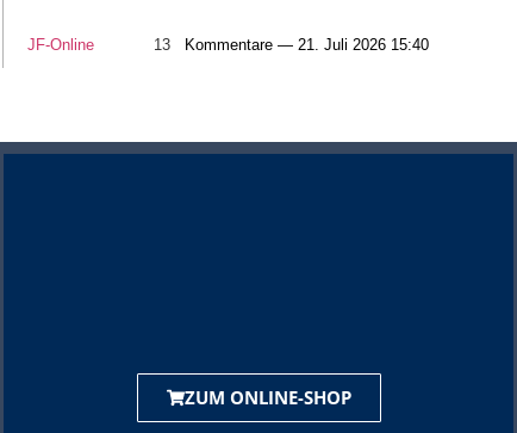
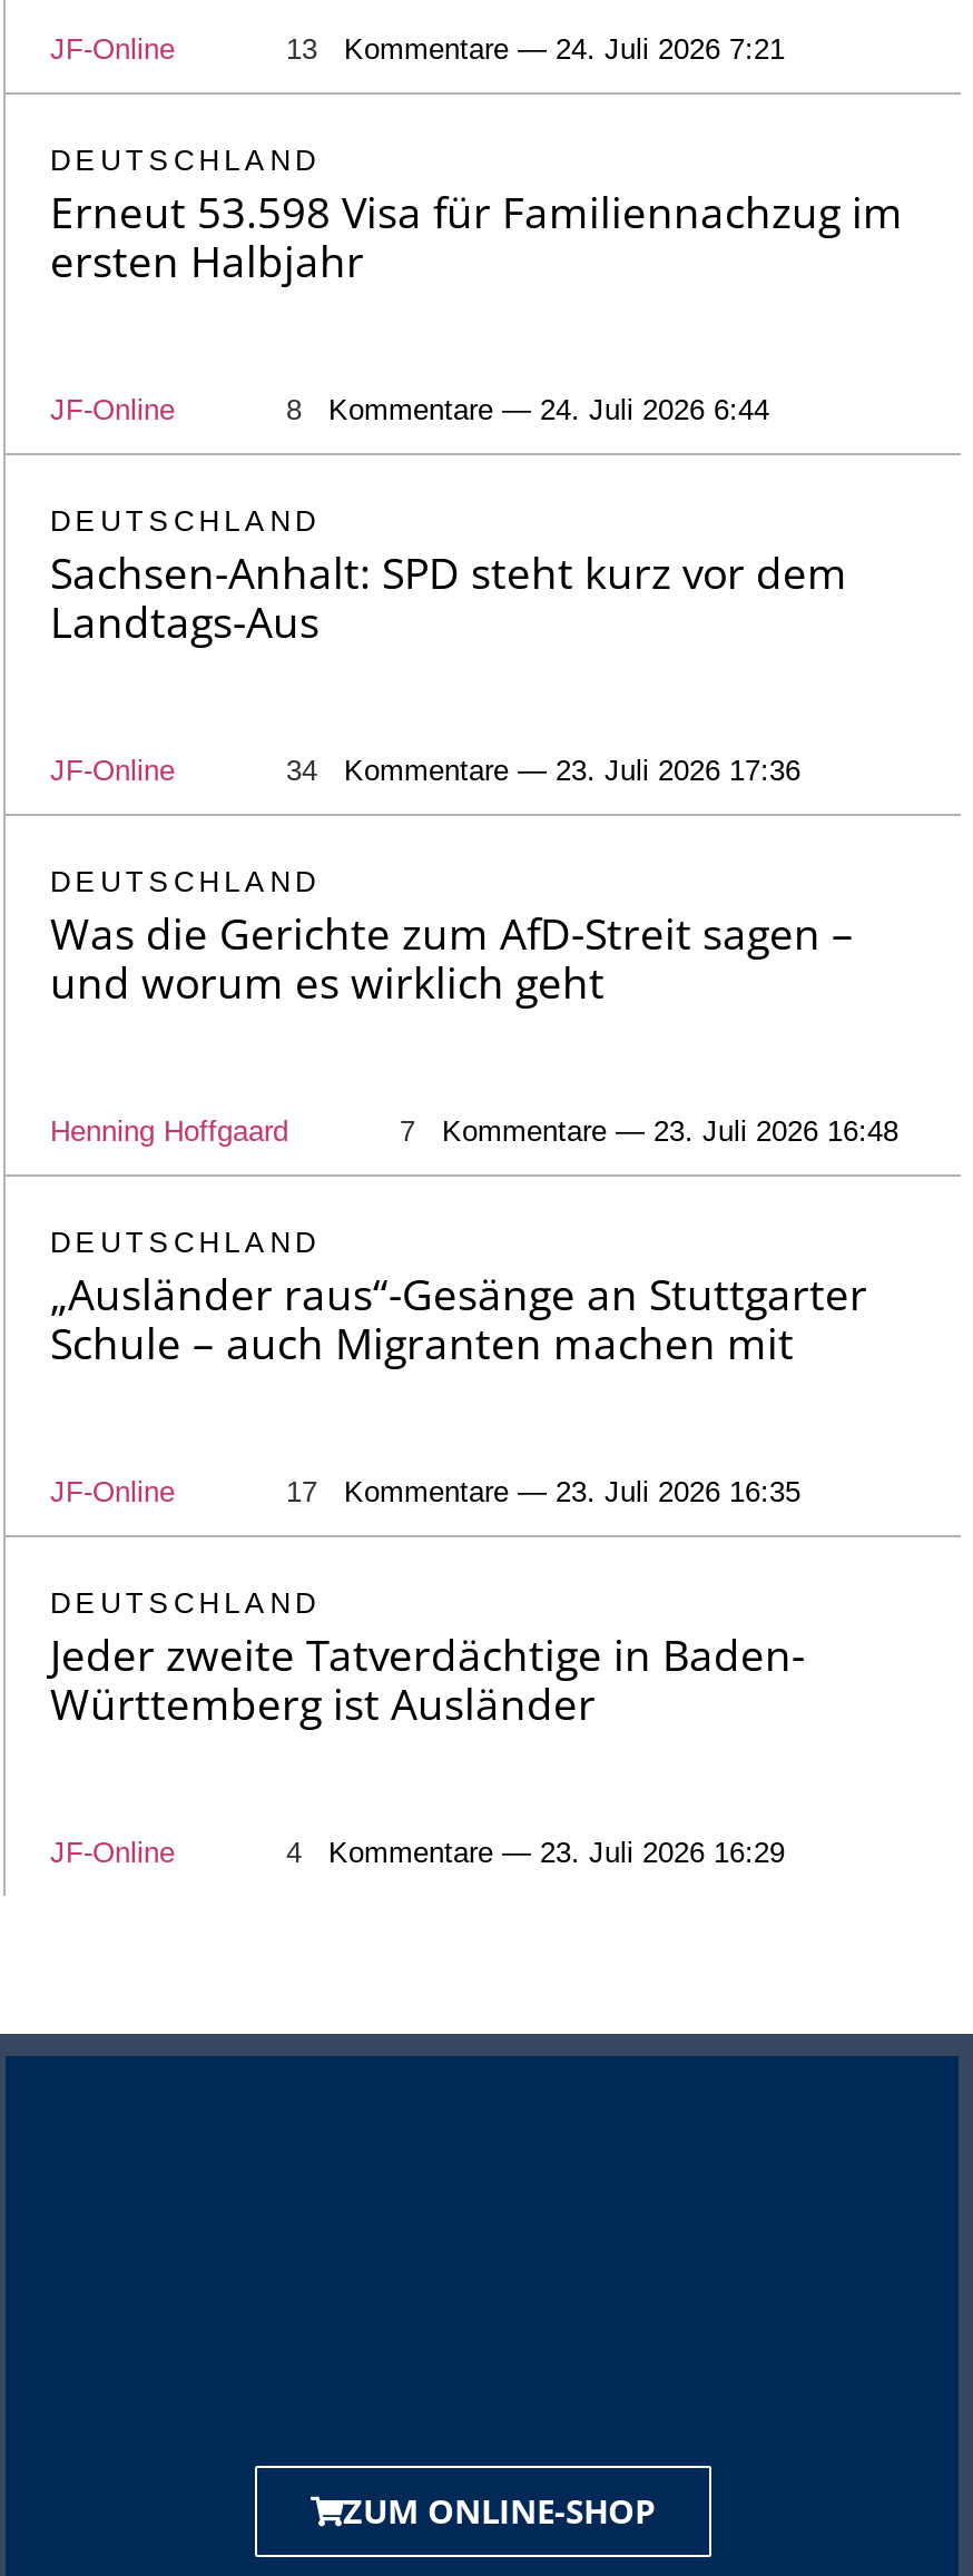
- Kommentare — 21. Juli 2026 15:40
+ Kommentare — 24. Juli 2026 7:21
+ DEUTSCHLAND
+ Erneut 53.598 Visa für Familiennachzug im
+ ersten Halbjahr
+ JF-Online
+ 8
+ Kommentare — 24. Juli 2026 6:44
+ DEUTSCHLAND
+ Sachsen-Anhalt: SPD steht kurz vor dem
+ Landtags-Aus
+ JF-Online
+ 34
+ Kommentare — 23. Juli 2026 17:36
+ DEUTSCHLAND
+ Was die Gerichte zum AfD-Streit sagen –
+ und worum es wirklich geht
+ Henning Hoffgaard
+ 7
+ Kommentare — 23. Juli 2026 16:48
+ DEUTSCHLAND
+ „Ausländer raus“-Gesänge an Stuttgarter
+ Schule – auch Migranten machen mit
+ JF-Online
+ 17
+ Kommentare — 23. Juli 2026 16:35
+ DEUTSCHLAND
+ Jeder zweite Tatverdächtige in Baden-
+ Württemberg ist Ausländer
+ JF-Online
+ 4
+ Kommentare — 23. Juli 2026 16:29
